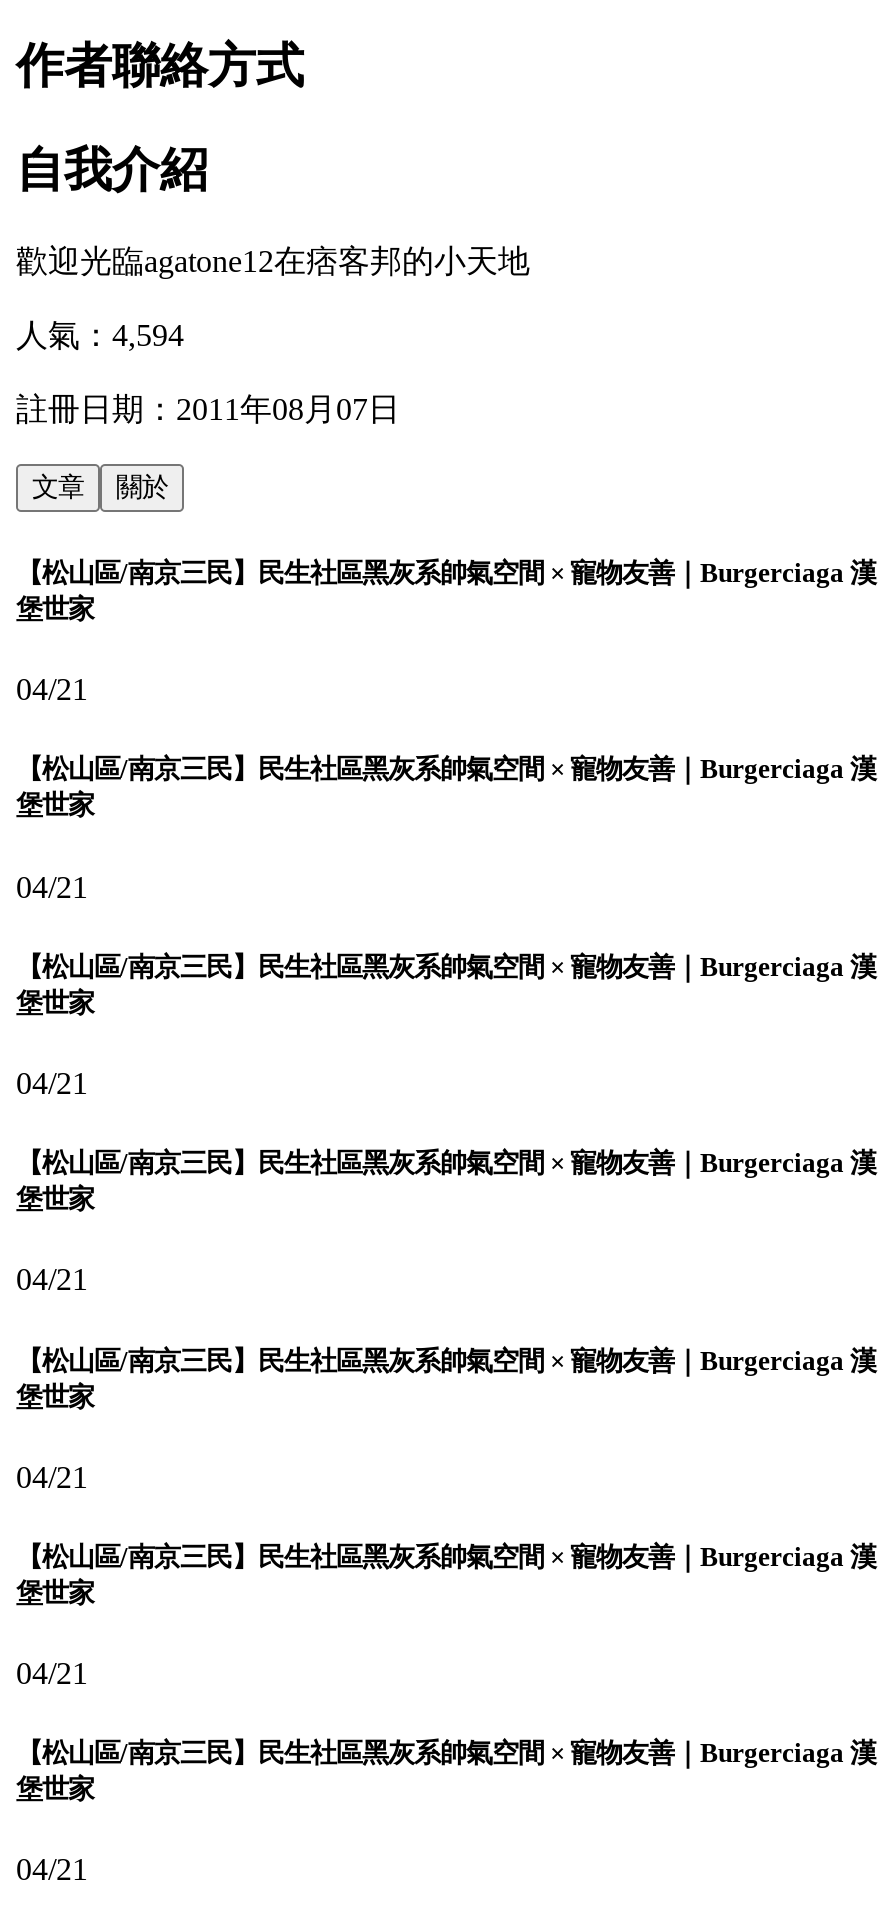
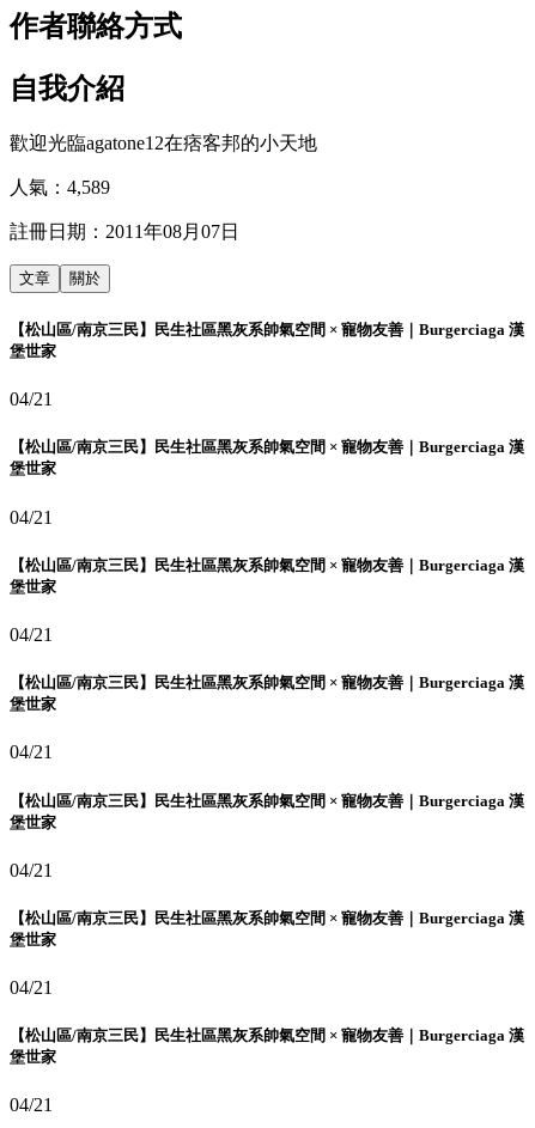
- 人氣：4,594
+ 人氣：4,589
